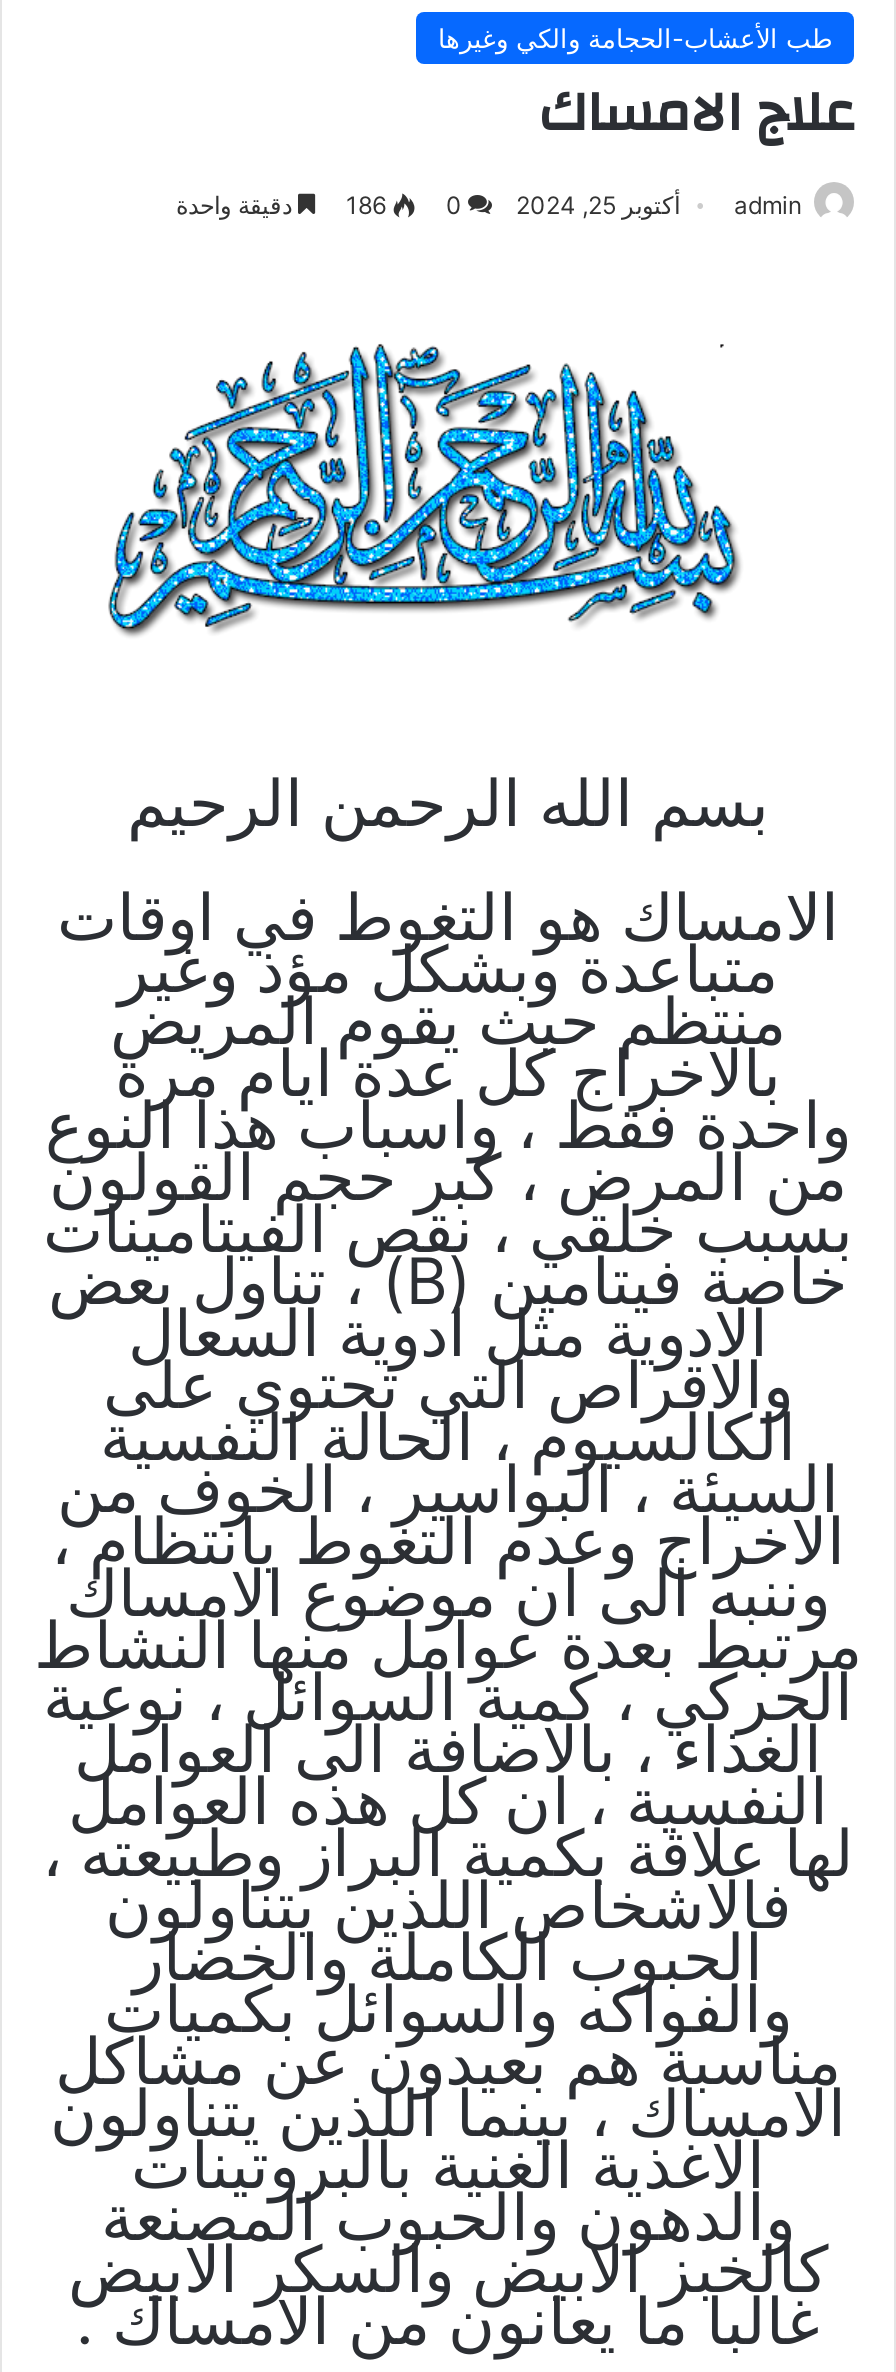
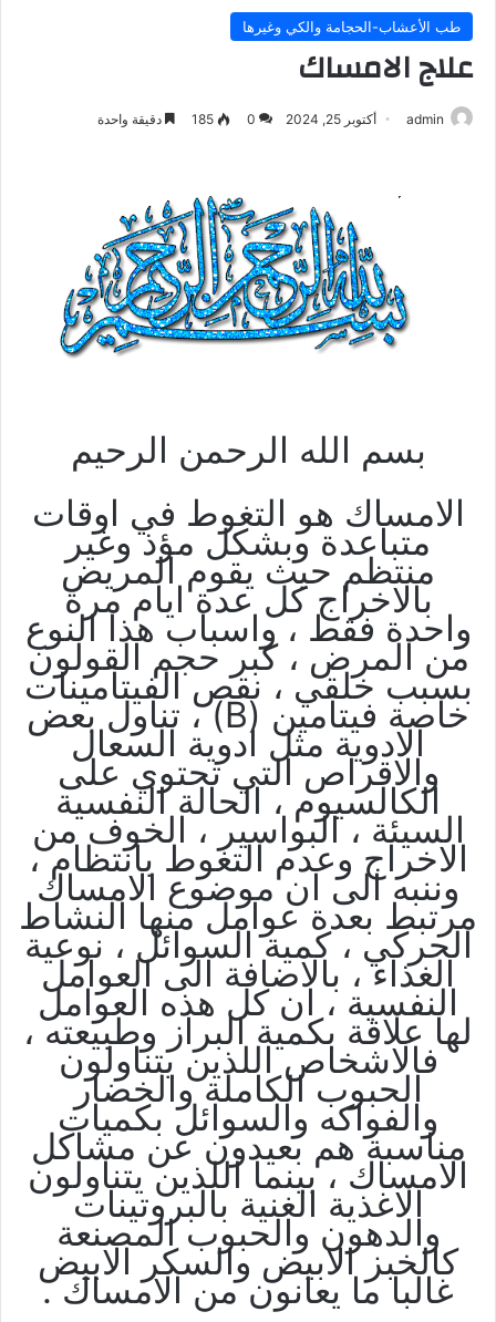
- 0 186 دقيقة واحدة
+ 0 185 دقيقة واحدة
